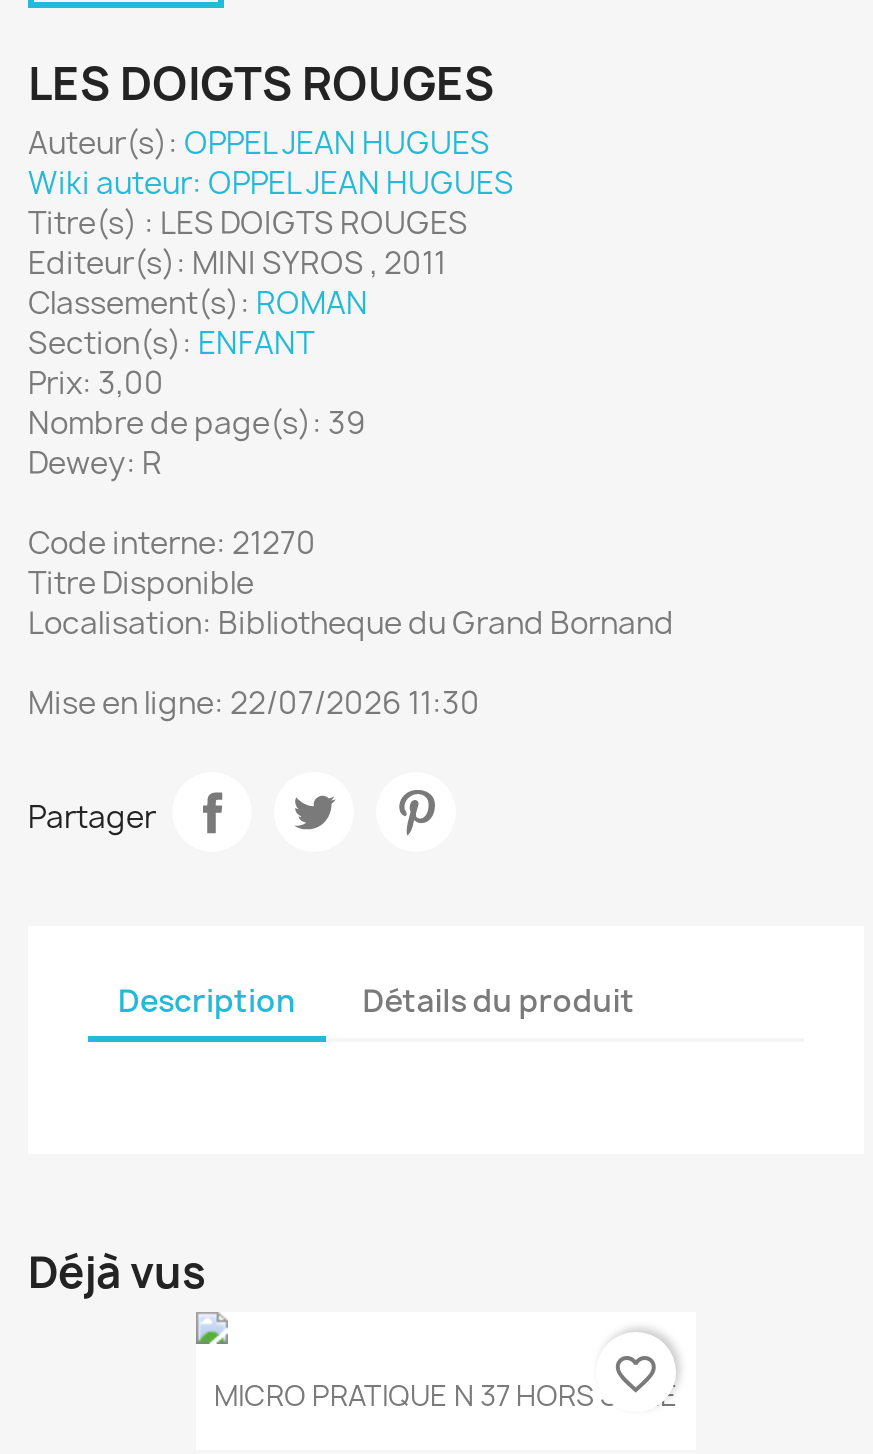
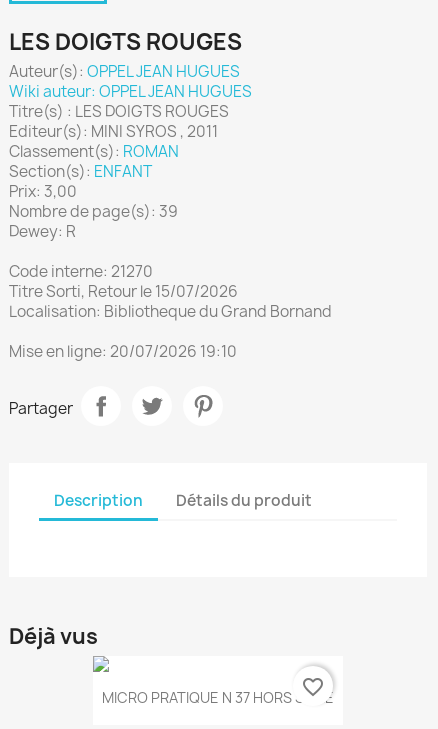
- Titre Disponible
+ Titre Sorti, Retour le 15/07/2026

- Mise en ligne: 22/07/2026 11:30
+ Mise en ligne: 20/07/2026 19:10
